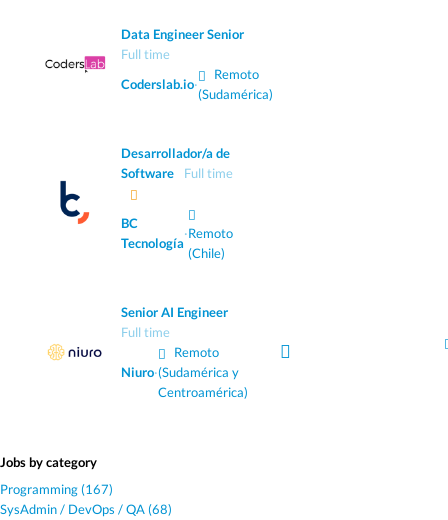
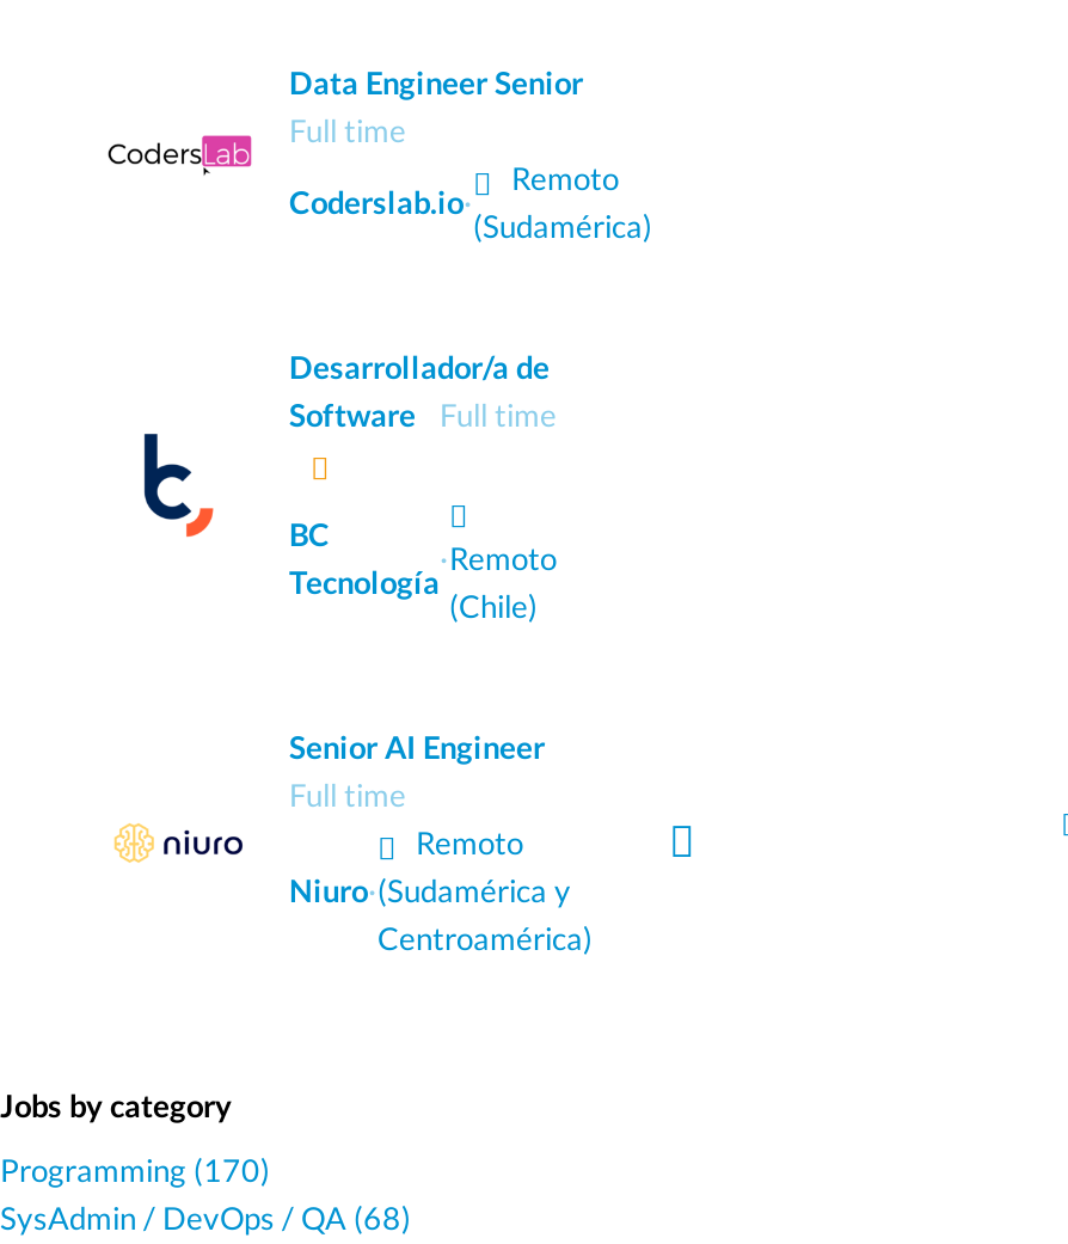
- Programming (167)
+ Programming (170)
